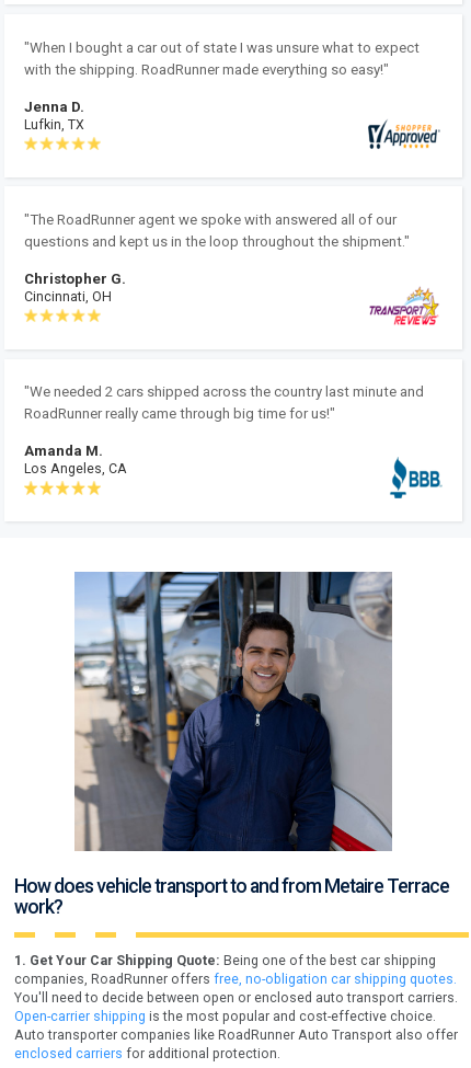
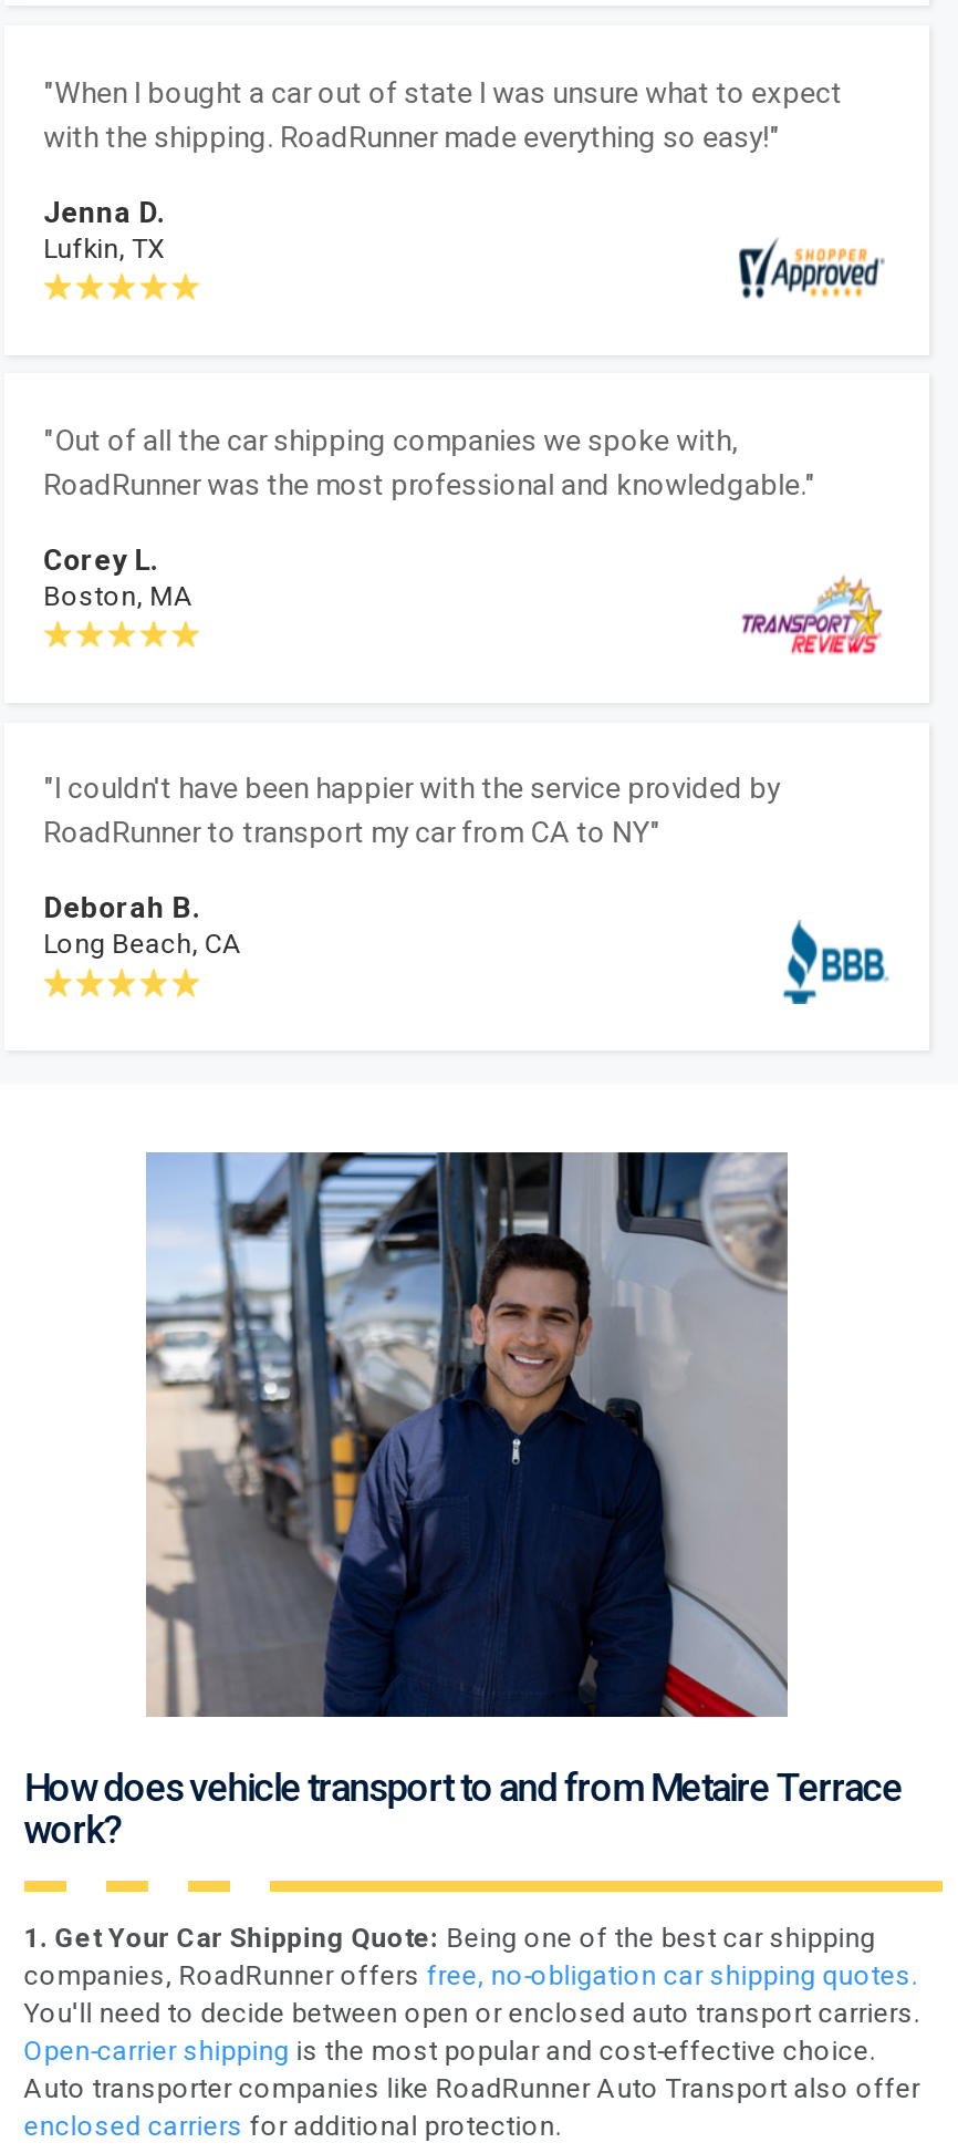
- "The RoadRunner agent we spoke with answered all of our
- questions and kept us in the loop throughout the shipment."
+ "Out of all the car shipping companies we spoke with,
+ RoadRunner was the most professional and knowledgable."

- Christopher G.
- Cincinnati, OH
+ Corey L.
+ Boston, MA

- "We needed 2 cars shipped across the country last minute and
- RoadRunner really came through big time for us!"
+ "I couldn't have been happier with the service provided by
+ RoadRunner to transport my car from CA to NY"

- Amanda M.
- Los Angeles, CA
+ Deborah B.
+ Long Beach, CA
